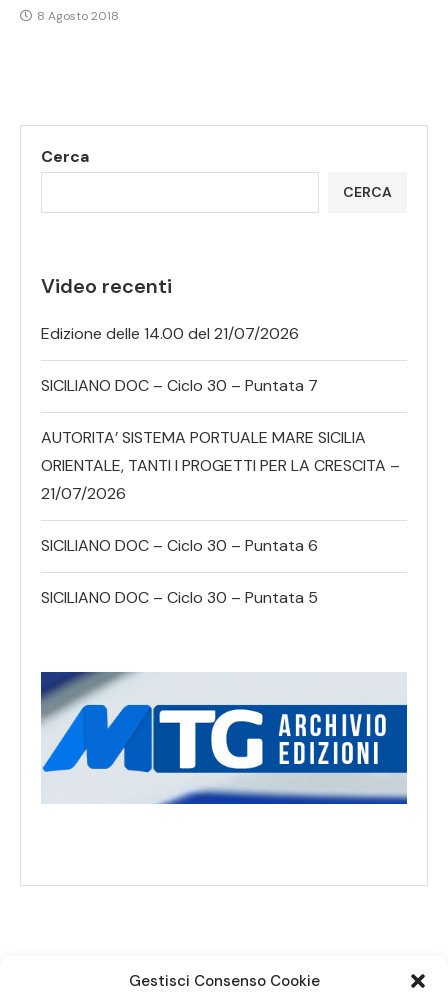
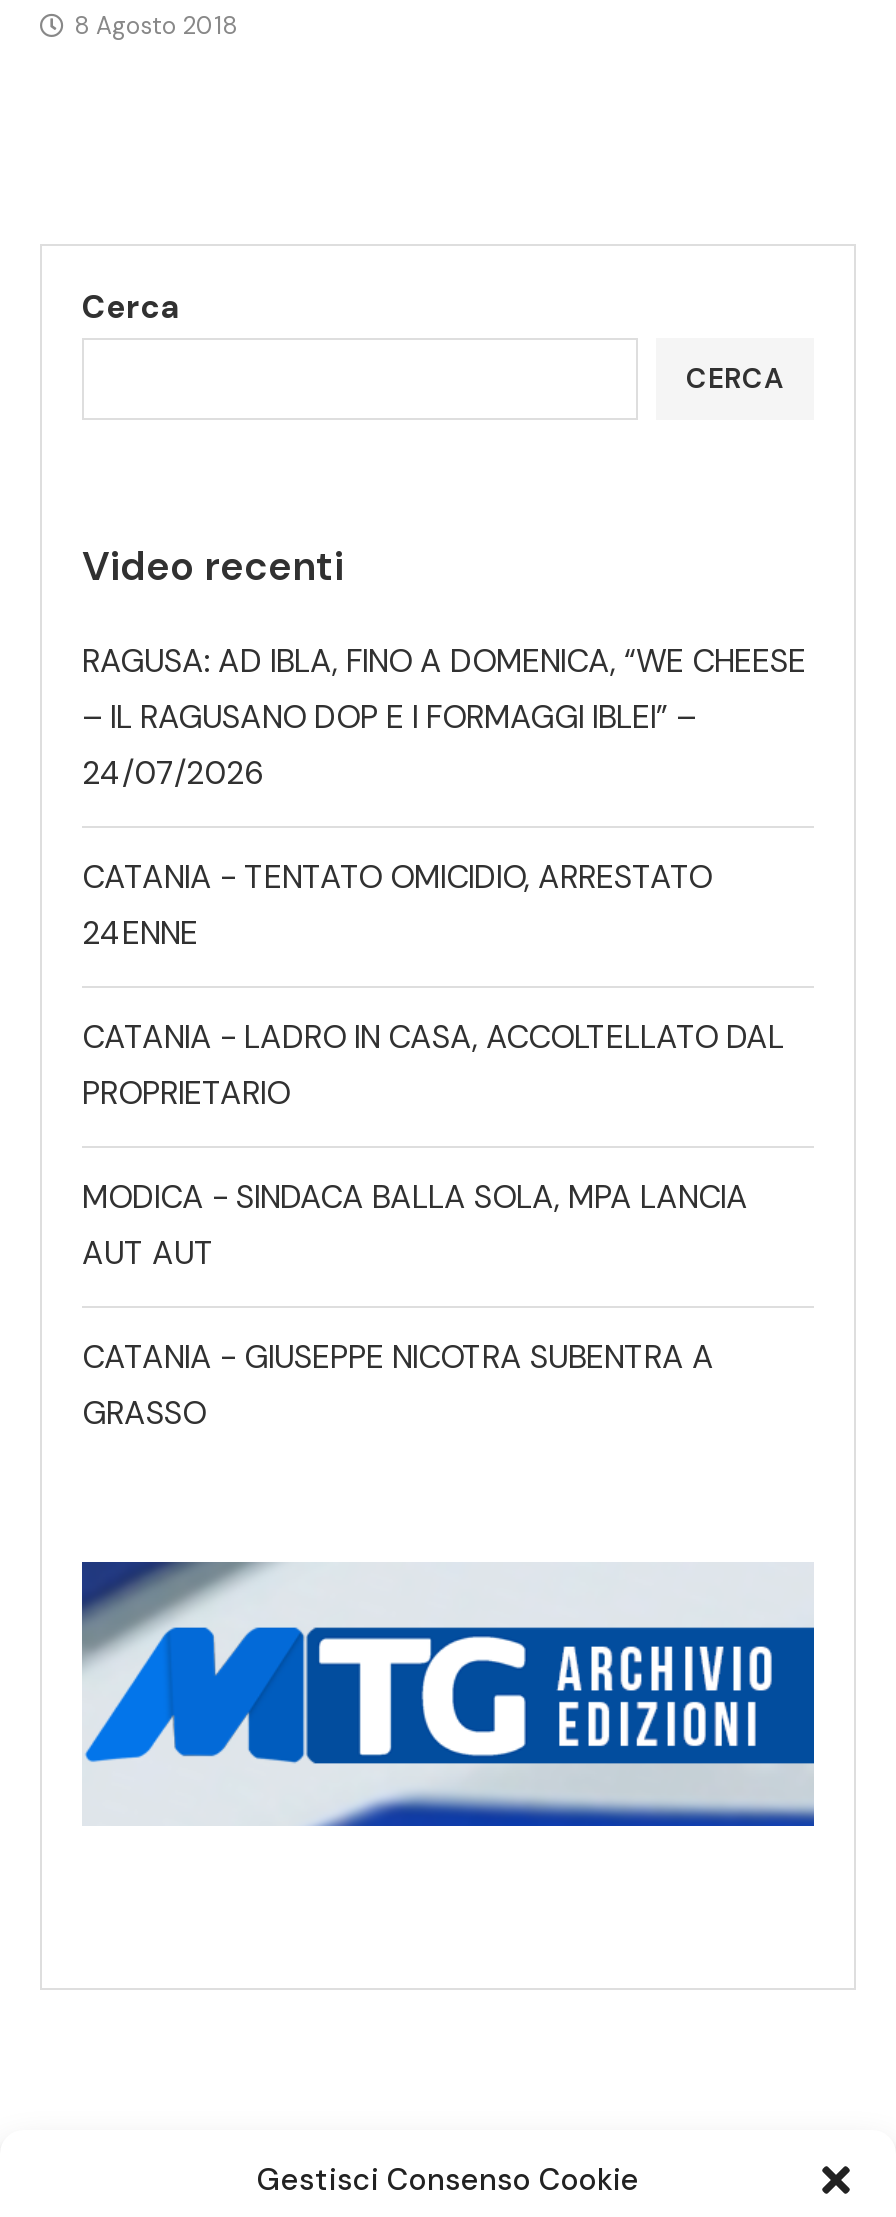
- Edizione delle 14.00 del 21/07/2026
+ RAGUSA: AD IBLA, FINO A DOMENICA, “WE CHEESE
+ – IL RAGUSANO DOP E I FORMAGGI IBLEI” –
+ 24/07/2026

- SICILIANO DOC – Ciclo 30 – Puntata 7
+ CATANIA - TENTATO OMICIDIO, ARRESTATO
+ 24ENNE

- AUTORITA’ SISTEMA PORTUALE MARE SICILIA
- ORIENTALE, TANTI I PROGETTI PER LA CRESCITA –
- 21/07/2026
+ CATANIA - LADRO IN CASA, ACCOLTELLATO DAL
+ PROPRIETARIO

- SICILIANO DOC – Ciclo 30 – Puntata 6
+ MODICA - SINDACA BALLA SOLA, MPA LANCIA
+ AUT AUT

- SICILIANO DOC – Ciclo 30 – Puntata 5
+ CATANIA - GIUSEPPE NICOTRA SUBENTRA A
+ GRASSO
